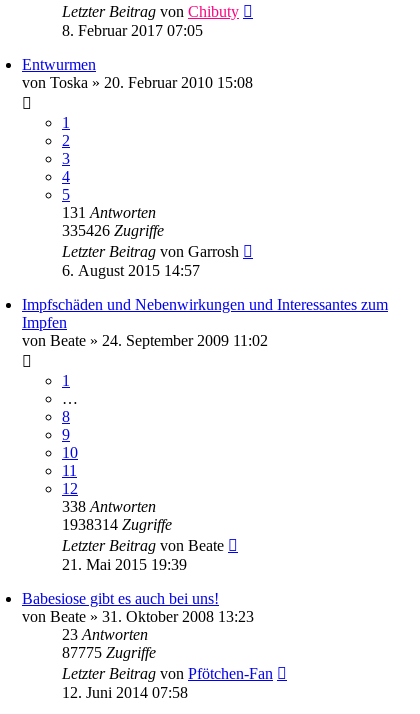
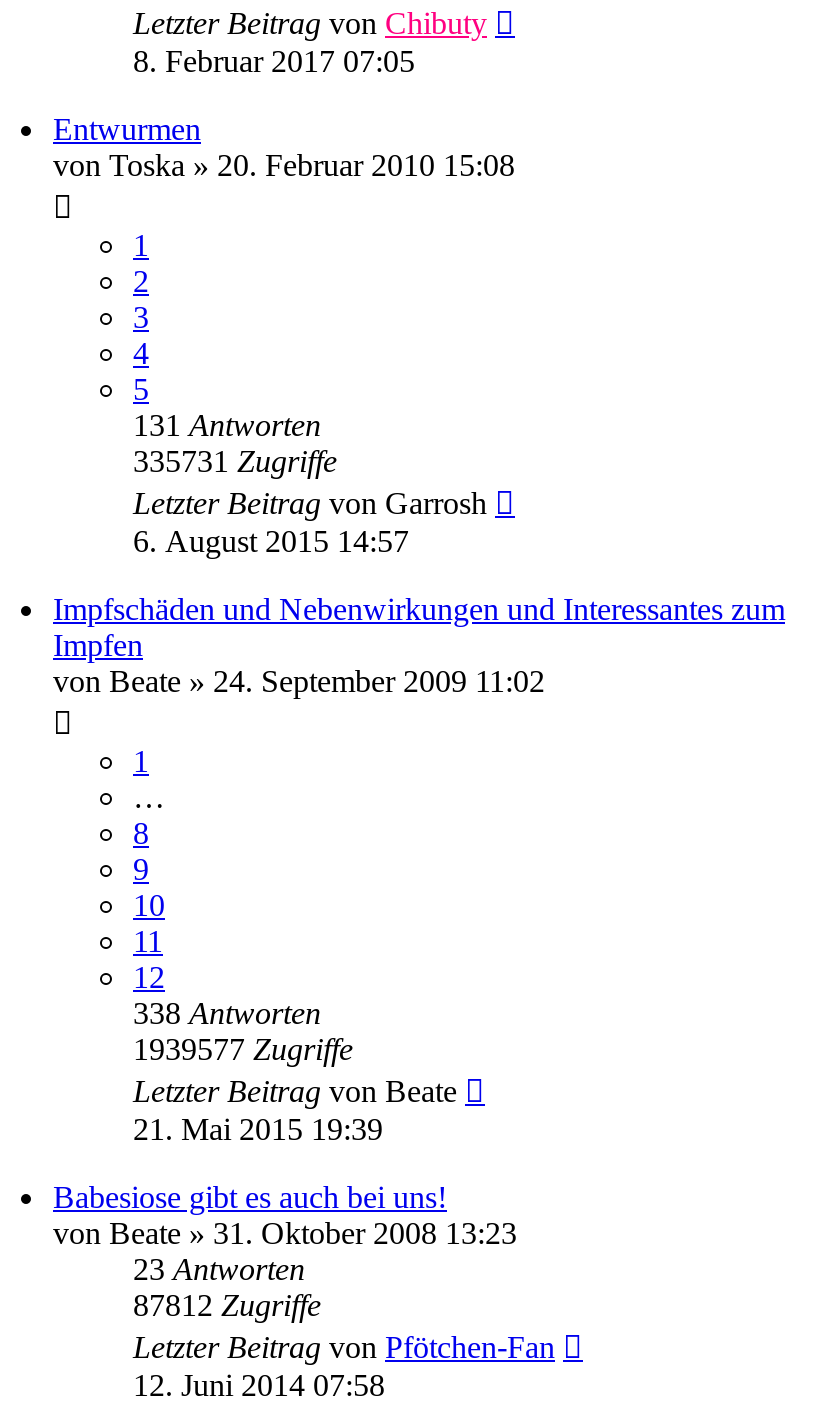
- 335426 Zugriffe
+ 335731 Zugriffe

- 1938314 Zugriffe
+ 1939577 Zugriffe

- 87775 Zugriffe
+ 87812 Zugriffe
